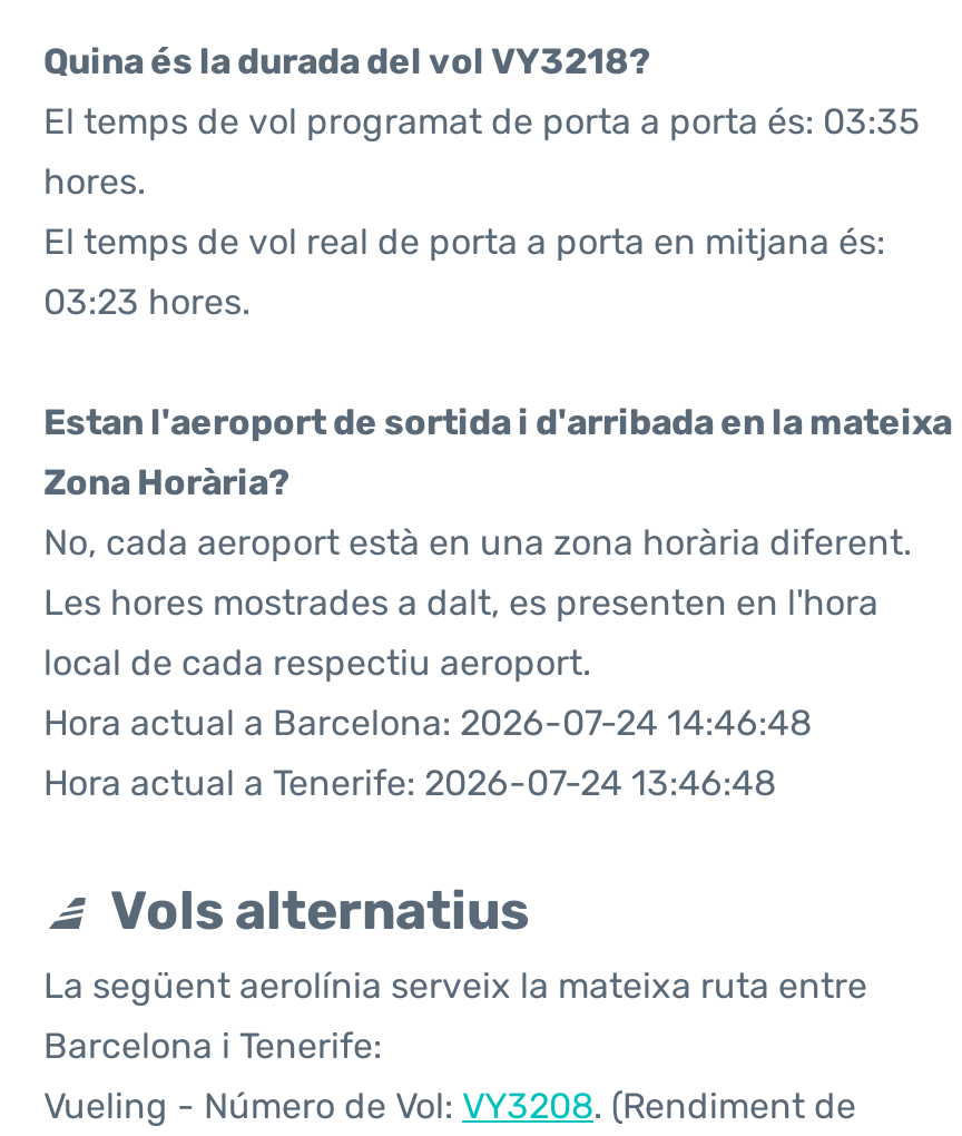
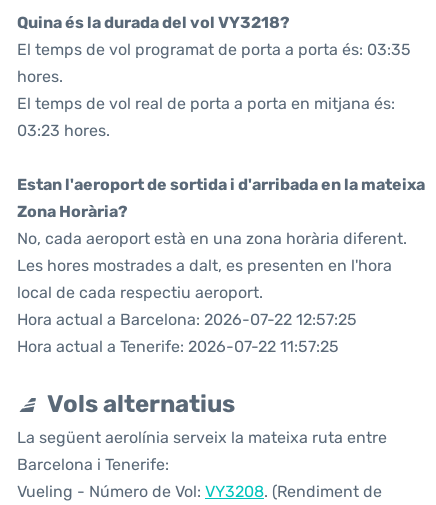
- Hora actual a Barcelona: 2026-07-24 14:46:48
+ Hora actual a Barcelona: 2026-07-22 12:57:25

- Hora actual a Tenerife: 2026-07-24 13:46:48
+ Hora actual a Tenerife: 2026-07-22 11:57:25
